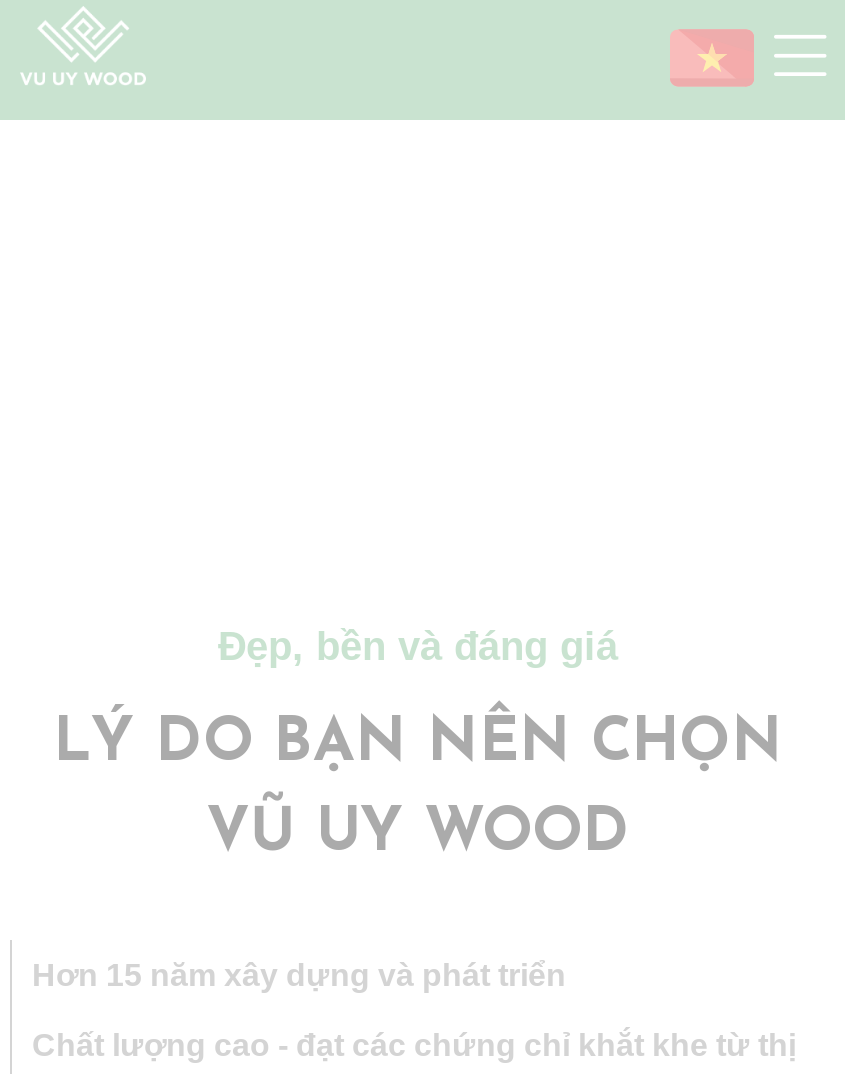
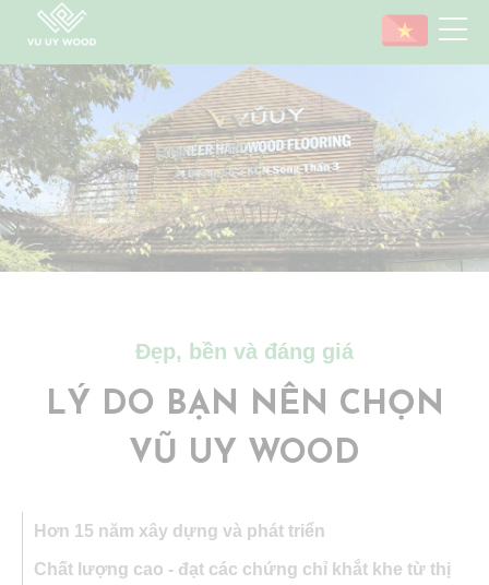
+ [image]
